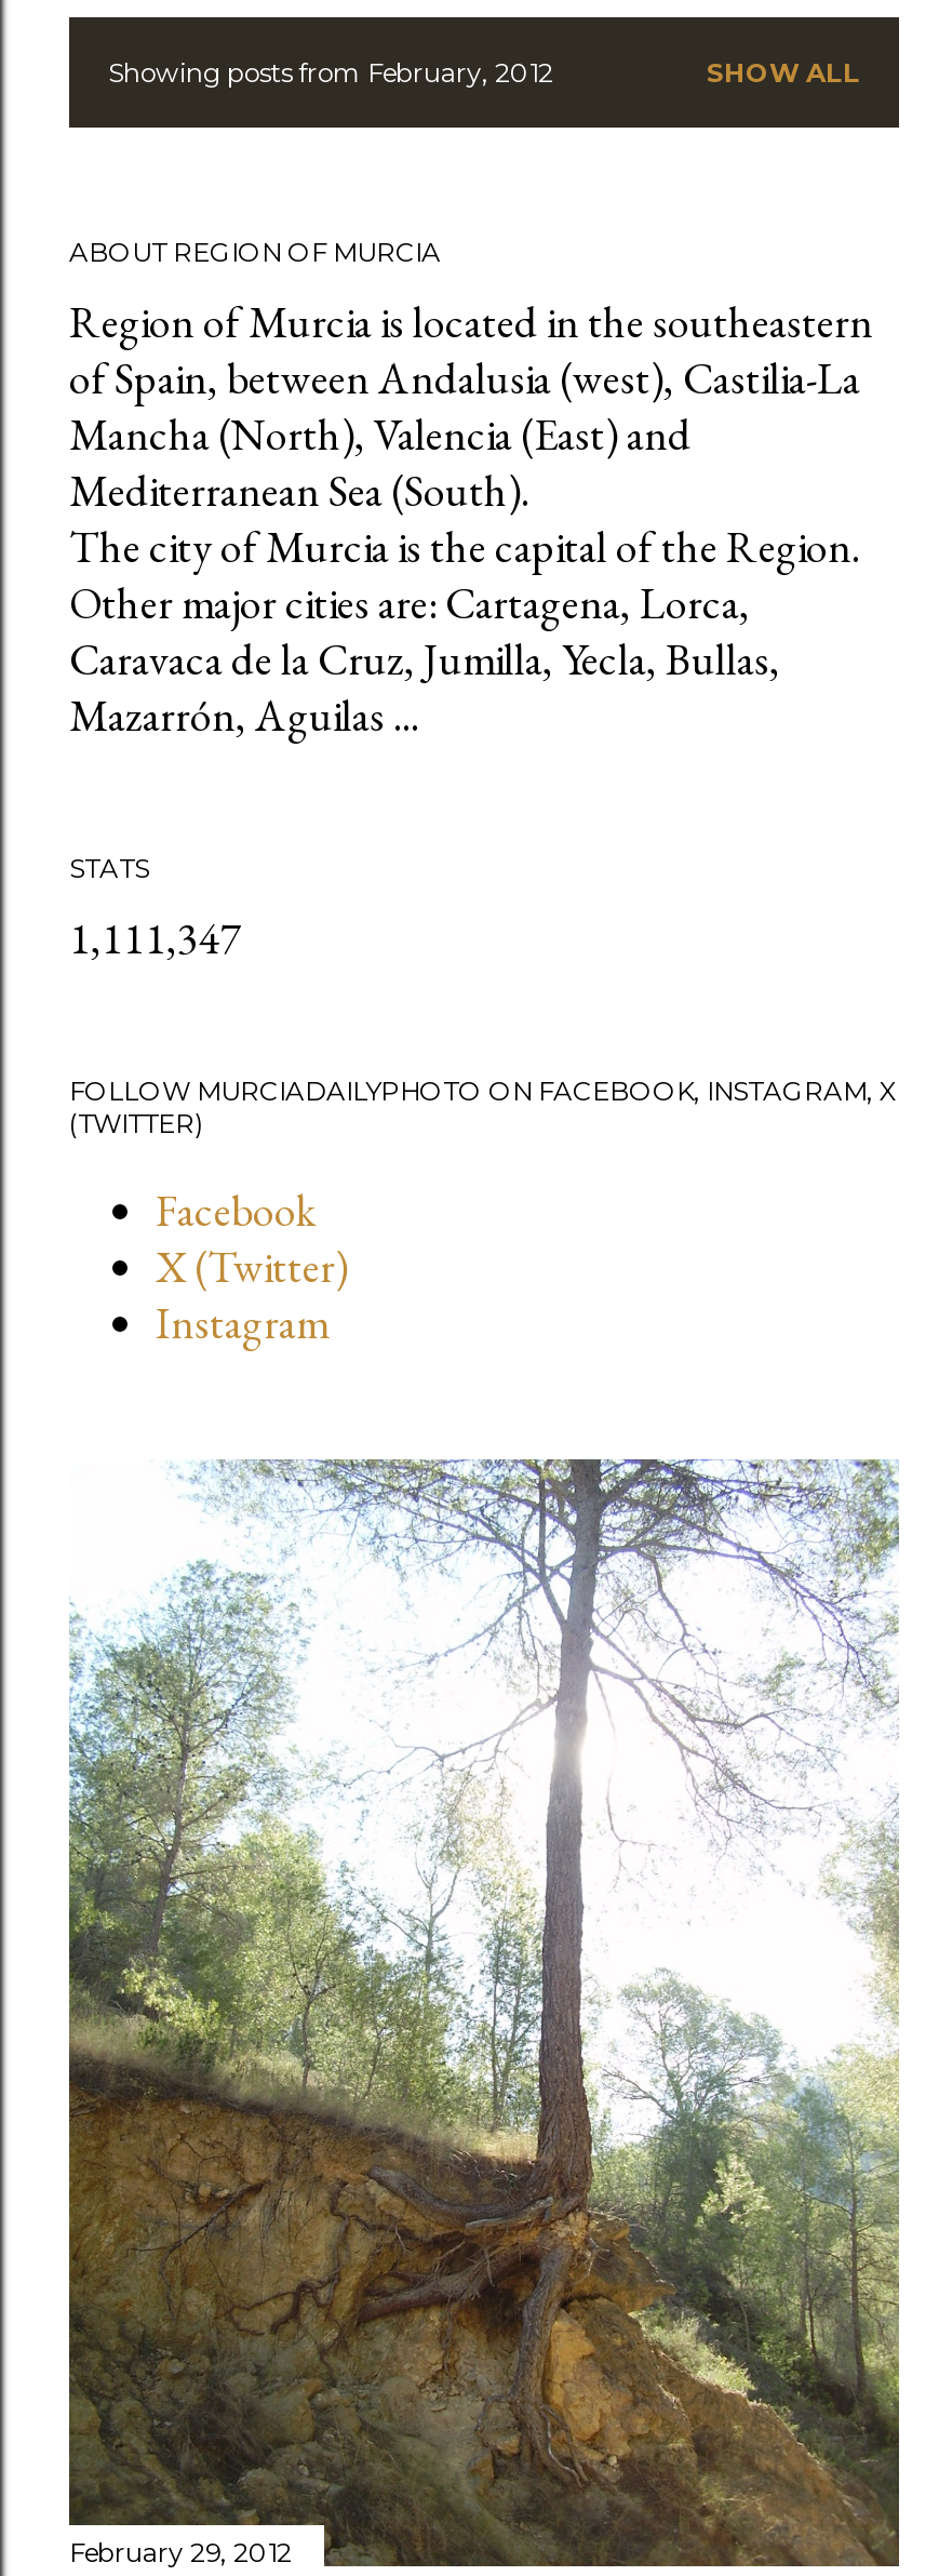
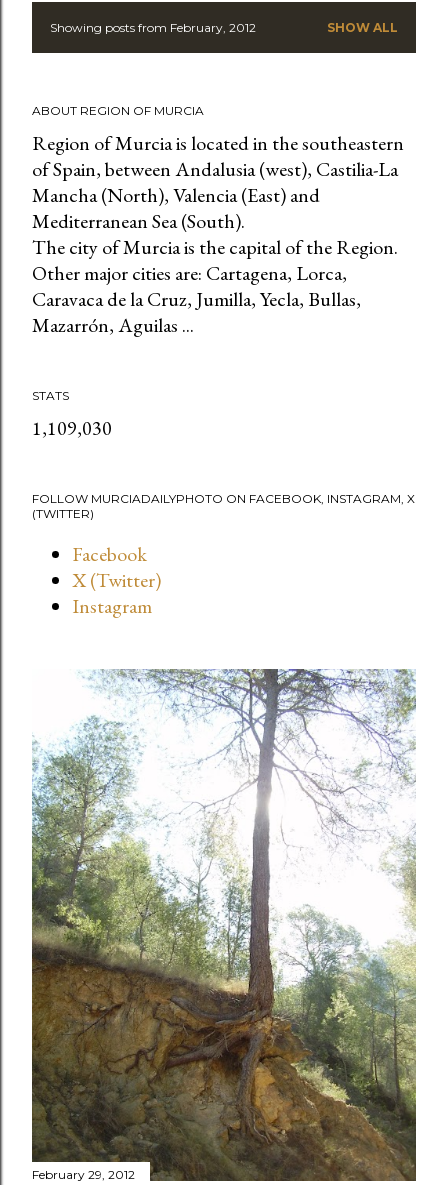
- 1,111,347
+ 1,109,030
